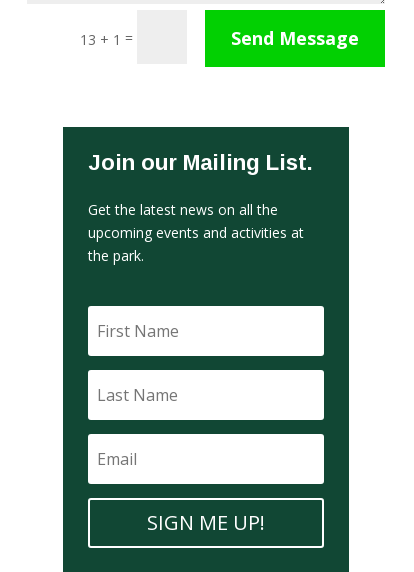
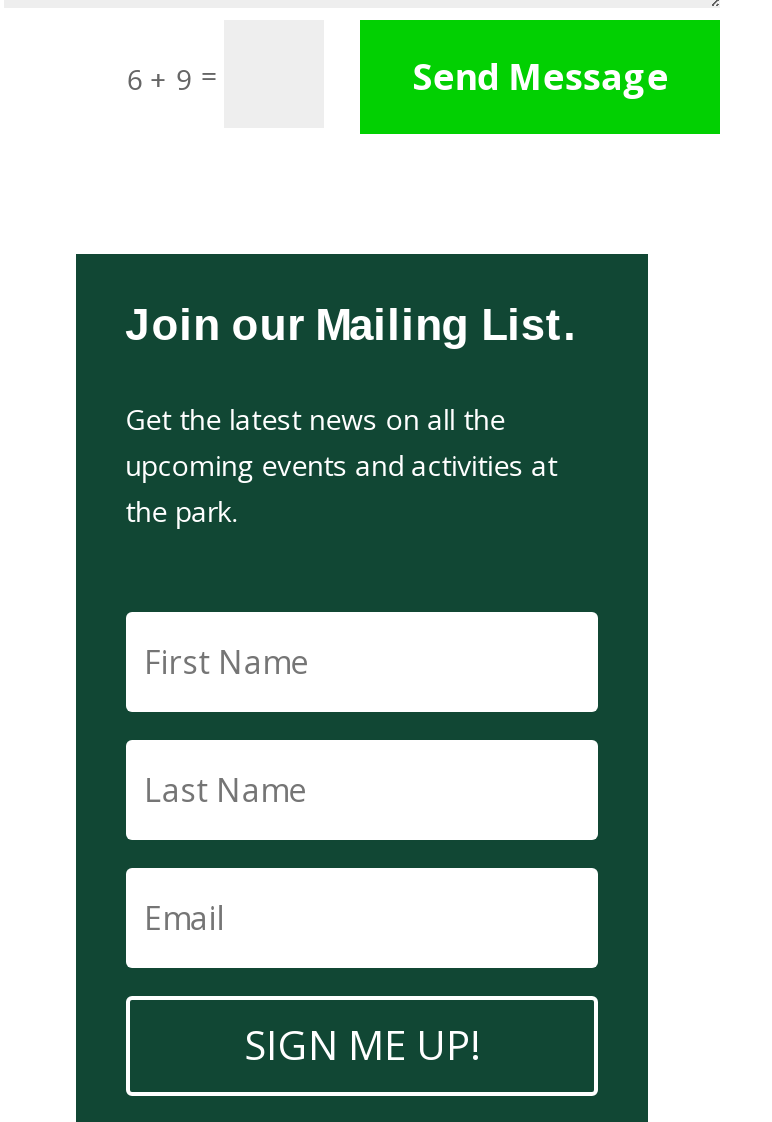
- 13 + 1 =
+ 6 + 9 =
